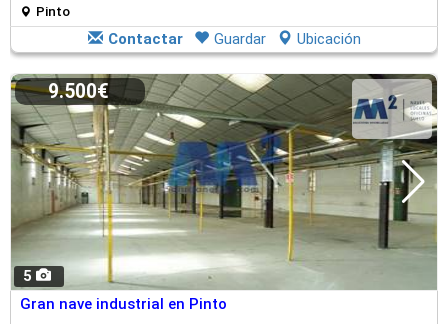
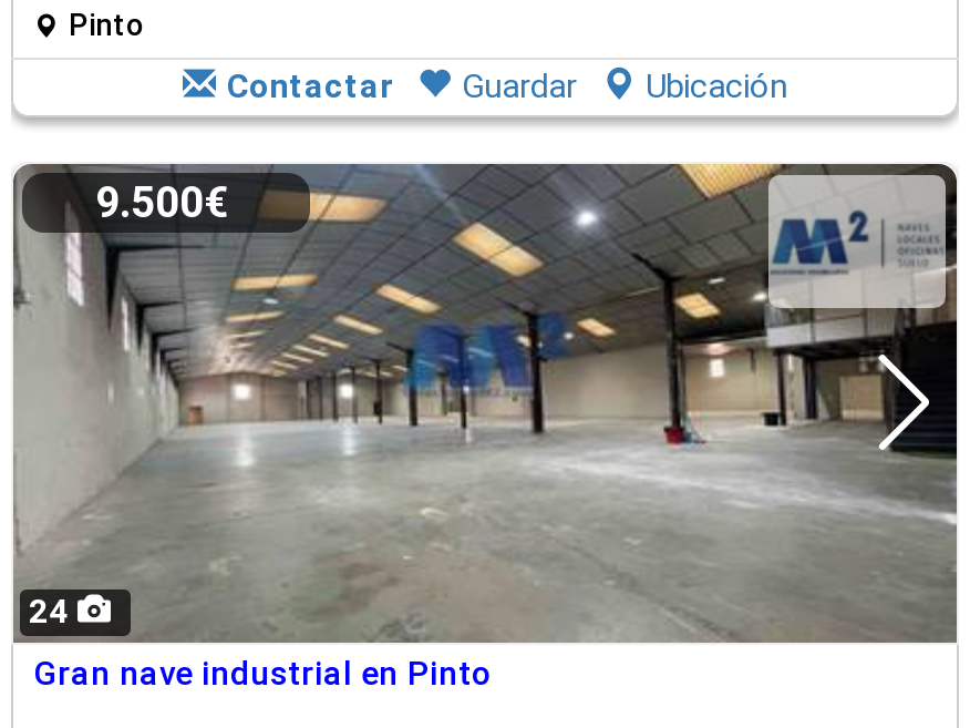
- [image]
- 5
+ [image]
+ 24
